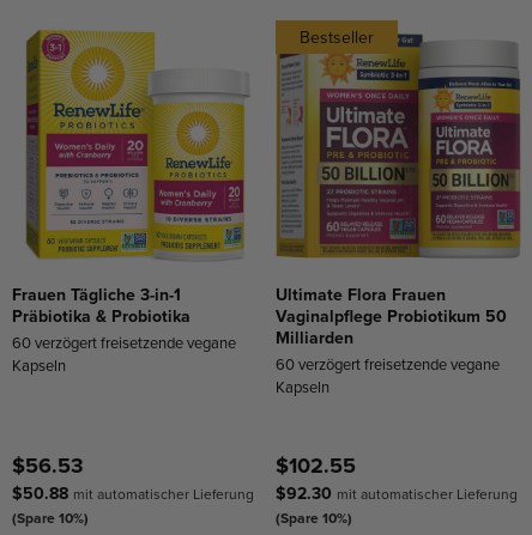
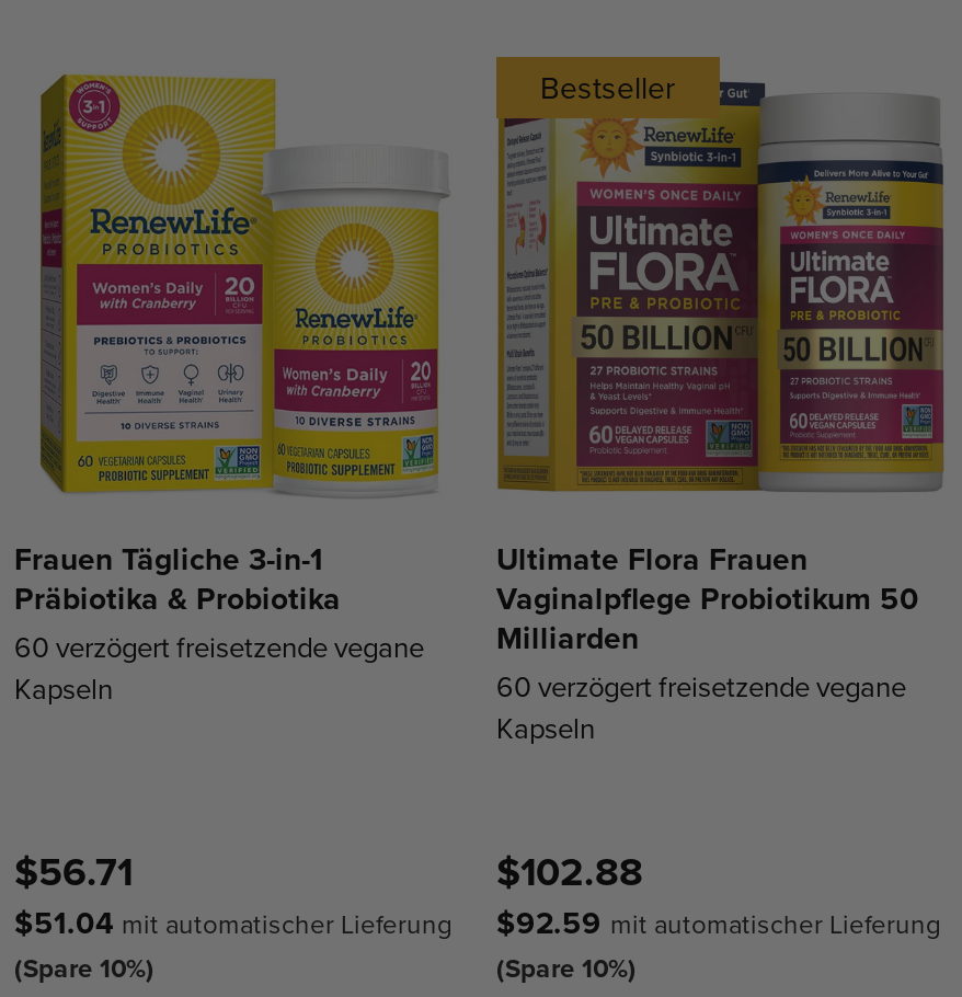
- $56.53
+ $56.71

- $102.55
+ $102.88

- $50.88 mit automatischer Lieferung
+ $51.04 mit automatischer Lieferung

- $92.30 mit automatischer Lieferung
+ $92.59 mit automatischer Lieferung
